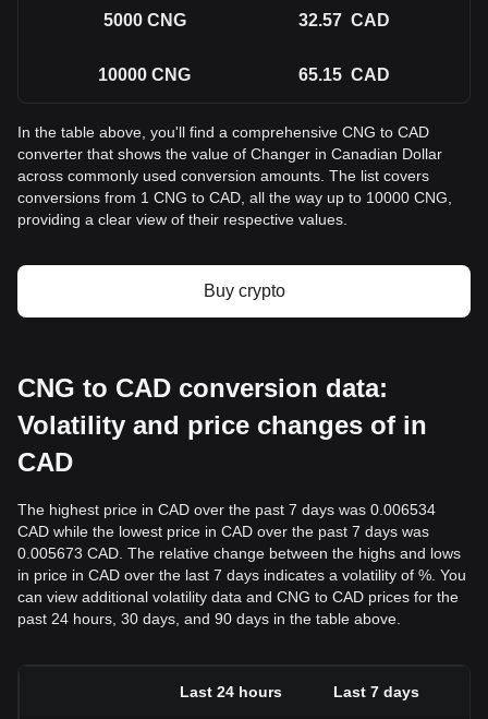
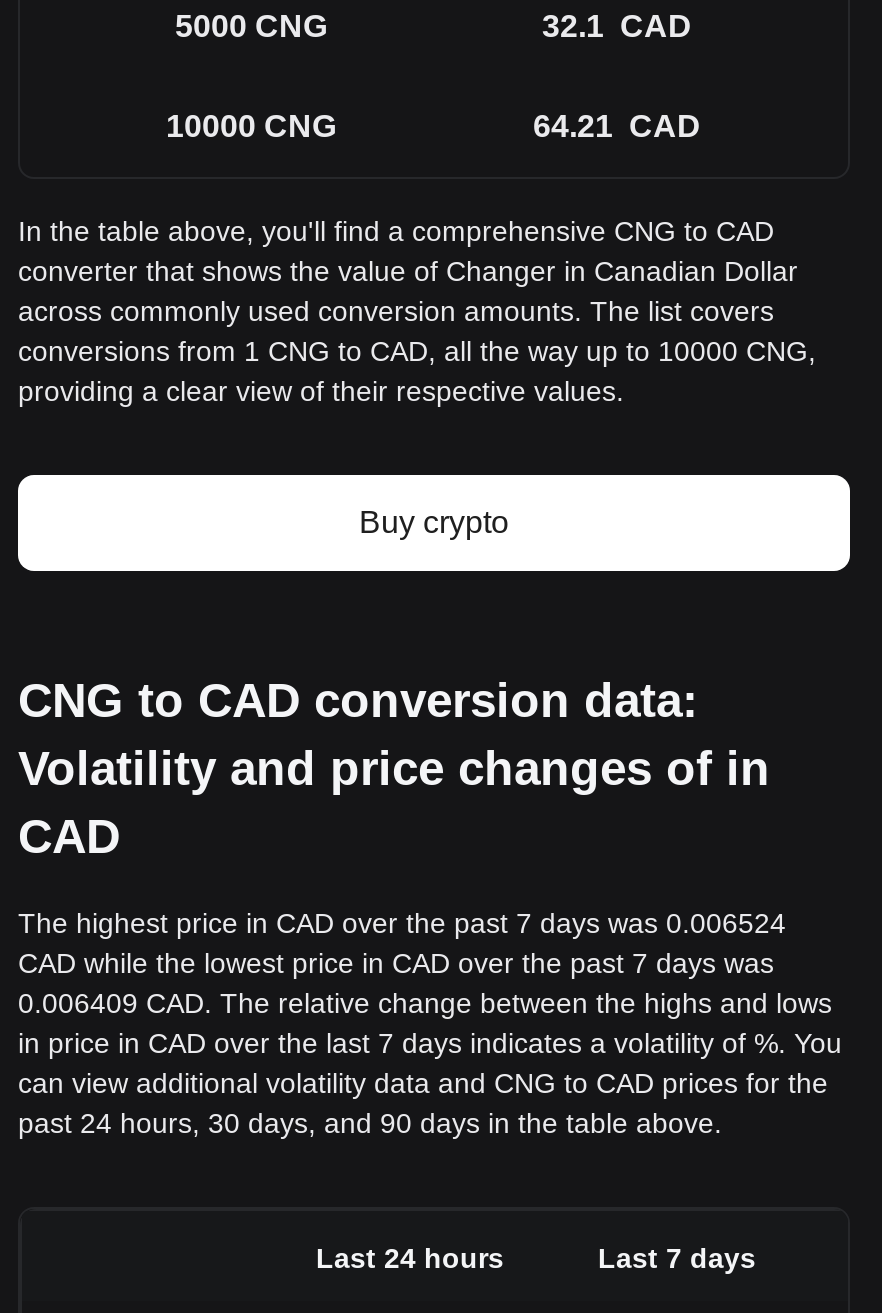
- 32.57 CAD
+ 32.1 CAD

- 65.15 CAD
+ 64.21 CAD

- The highest price in CAD over the past 7 days was 0.006534
+ The highest price in CAD over the past 7 days was 0.006524

- 0.005673 CAD. The relative change between the highs and lows
+ 0.006409 CAD. The relative change between the highs and lows
